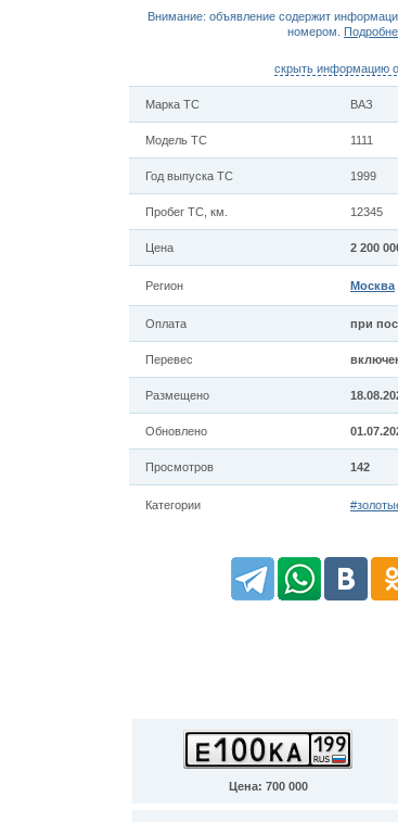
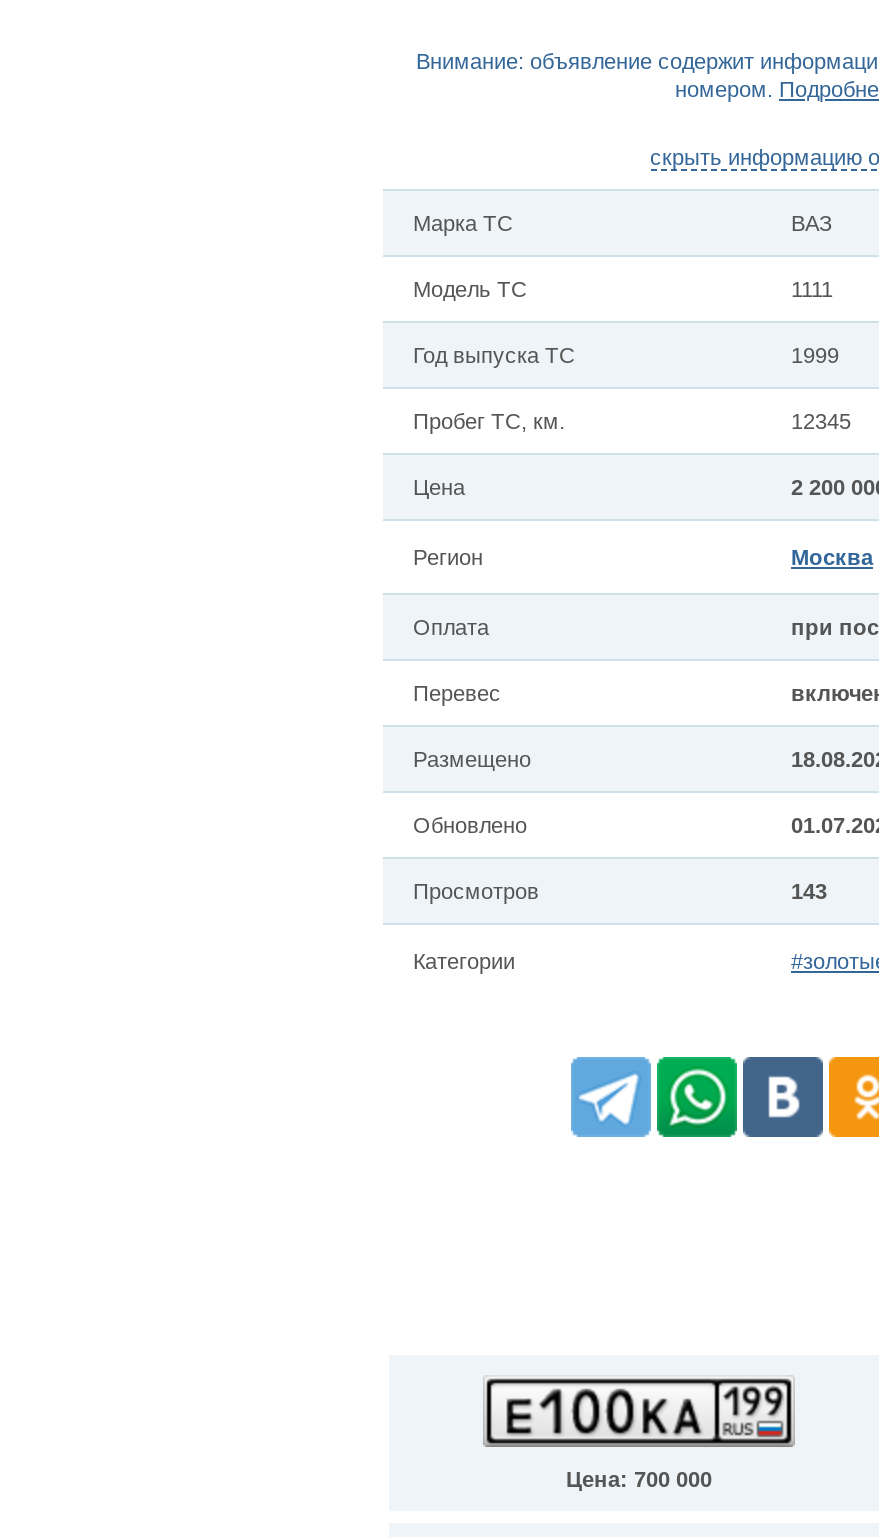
- 142
+ 143
